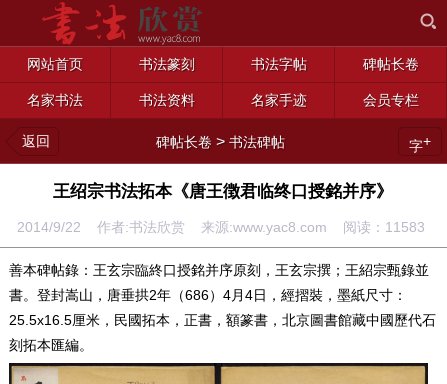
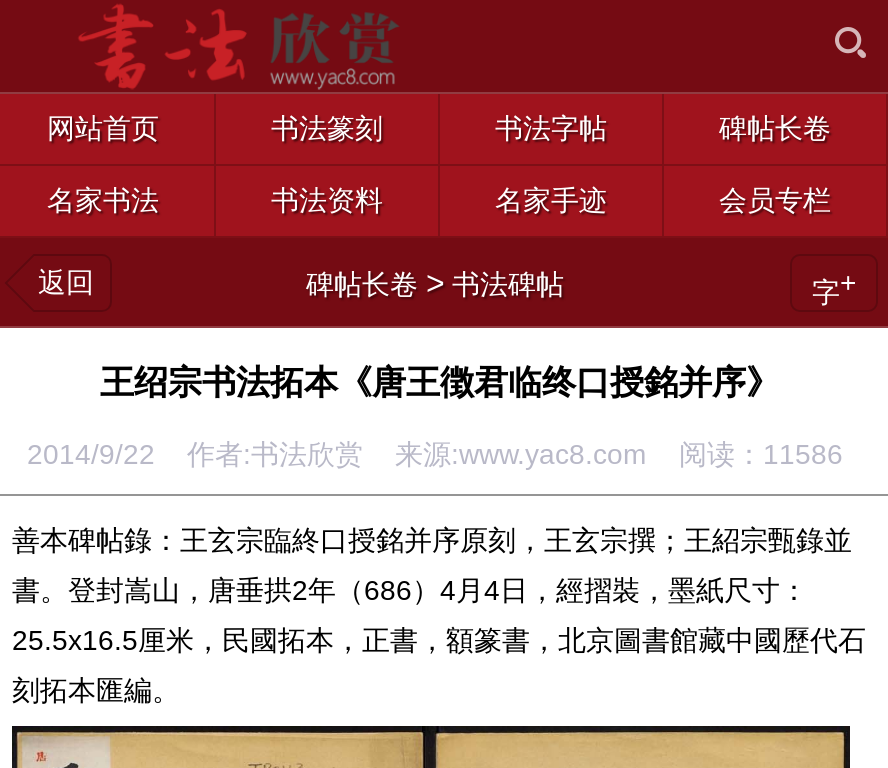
- 2014/9/22 作者:书法欣赏 来源:www.yac8.com 阅读：11583
+ 2014/9/22 作者:书法欣赏 来源:www.yac8.com 阅读：11586
